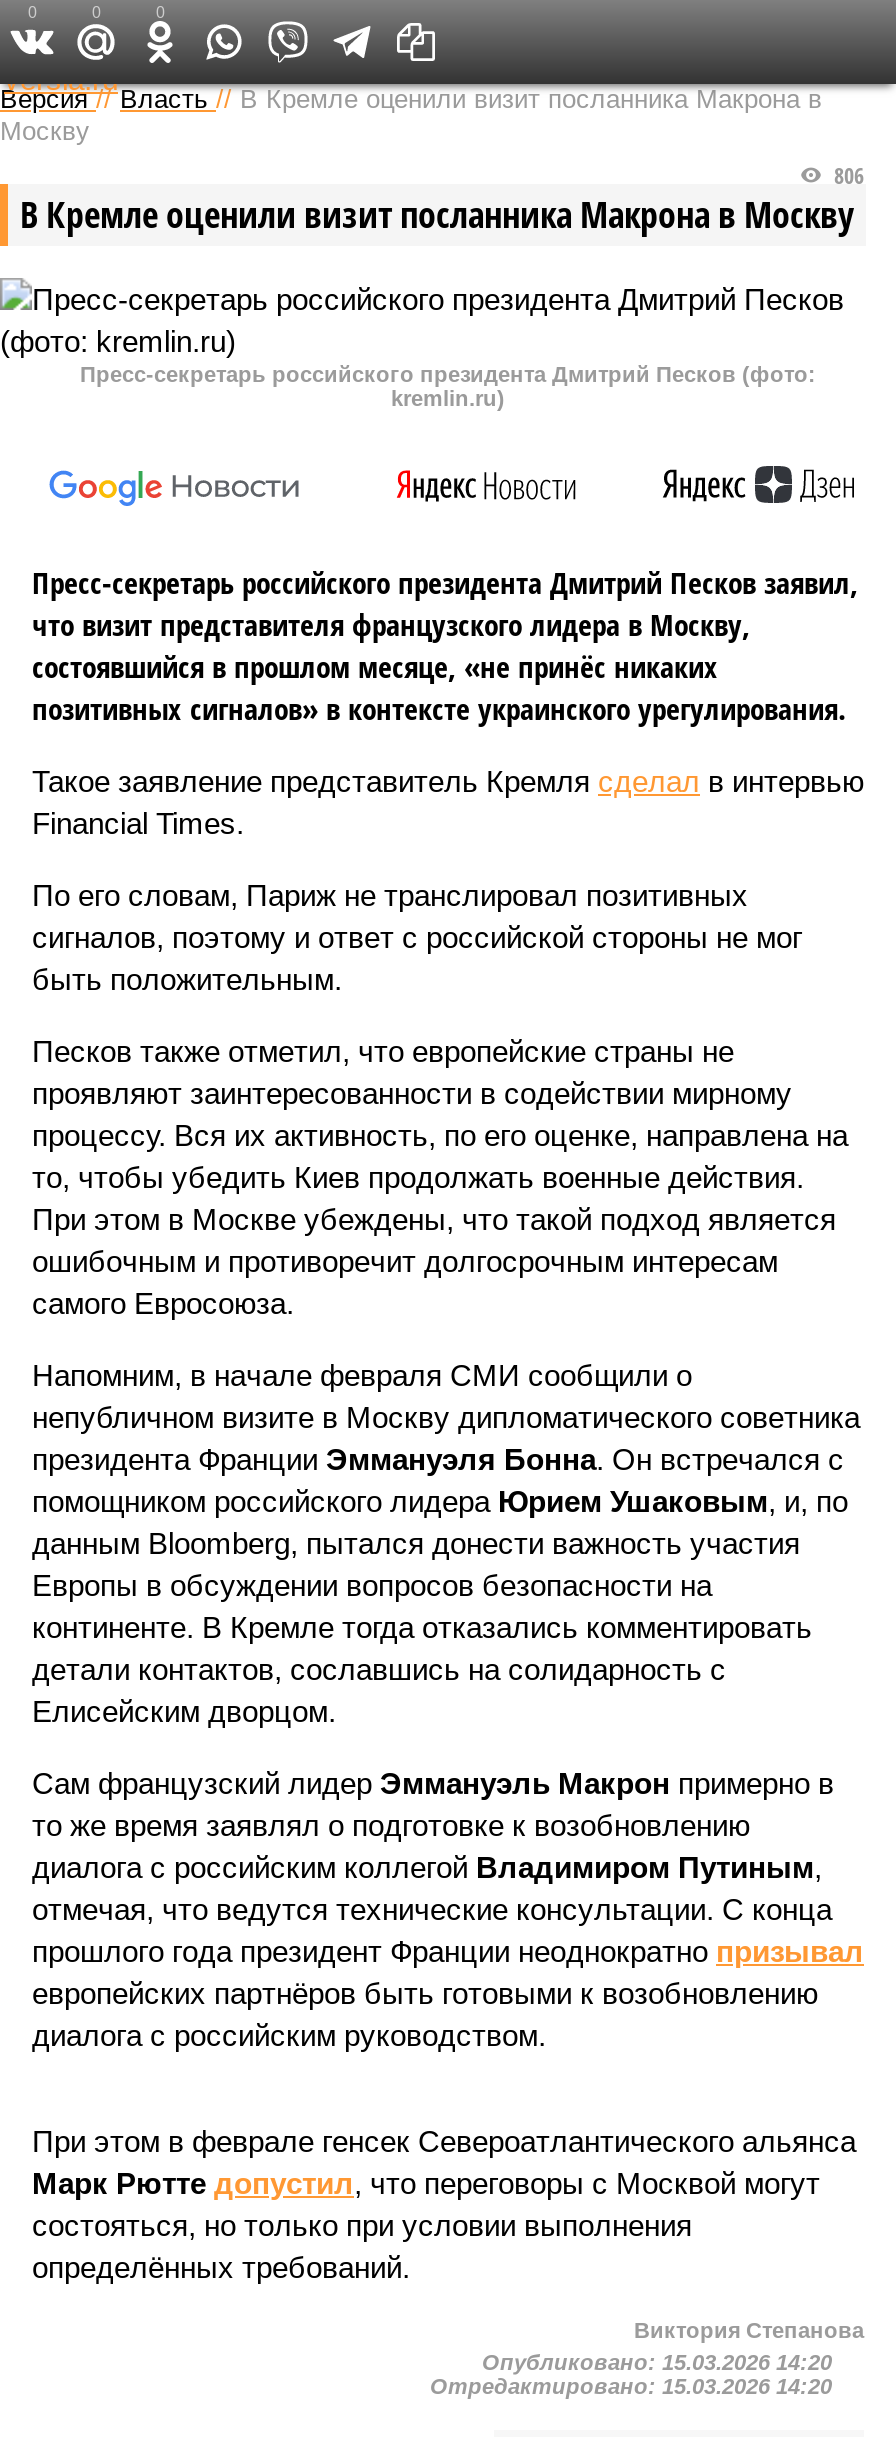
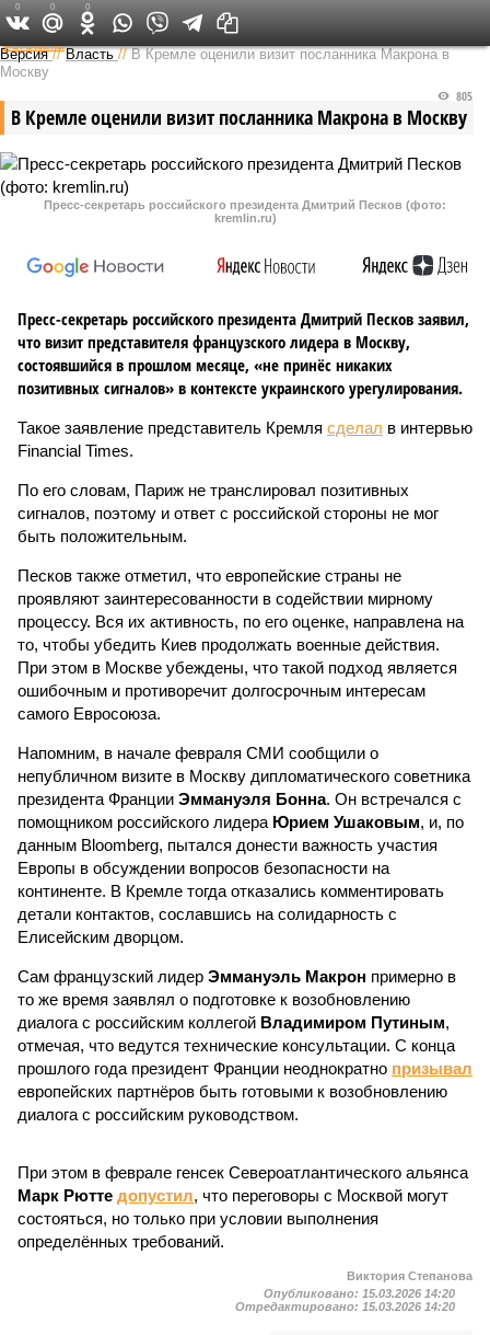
- 806
+ 805
